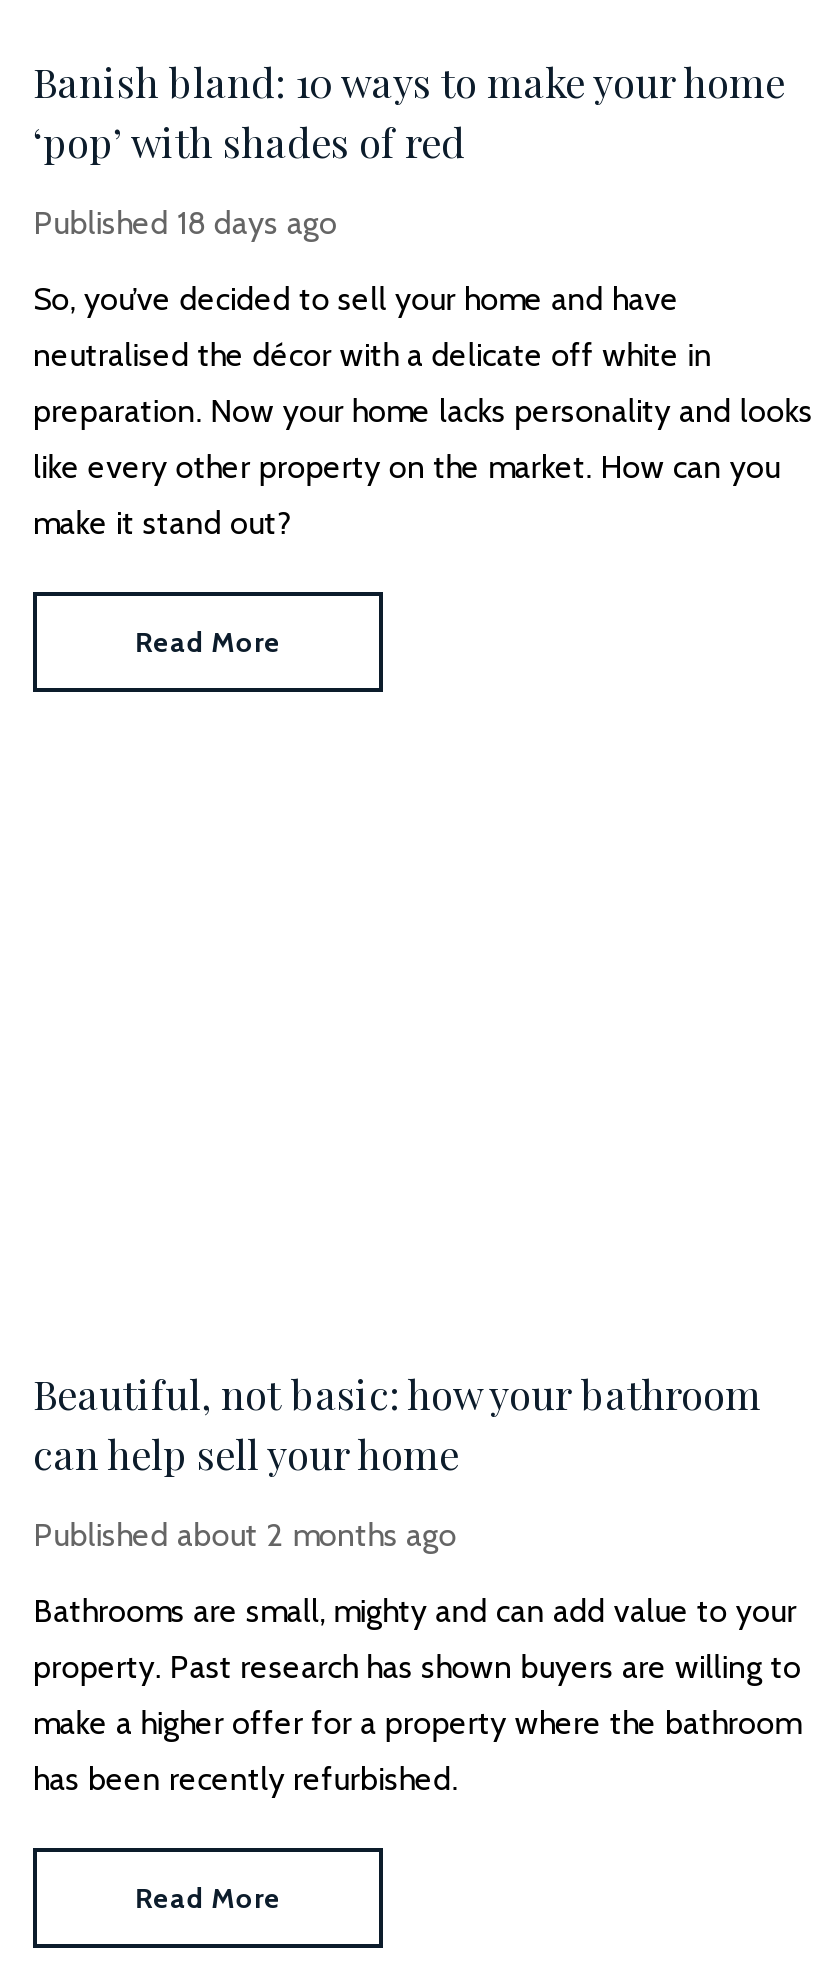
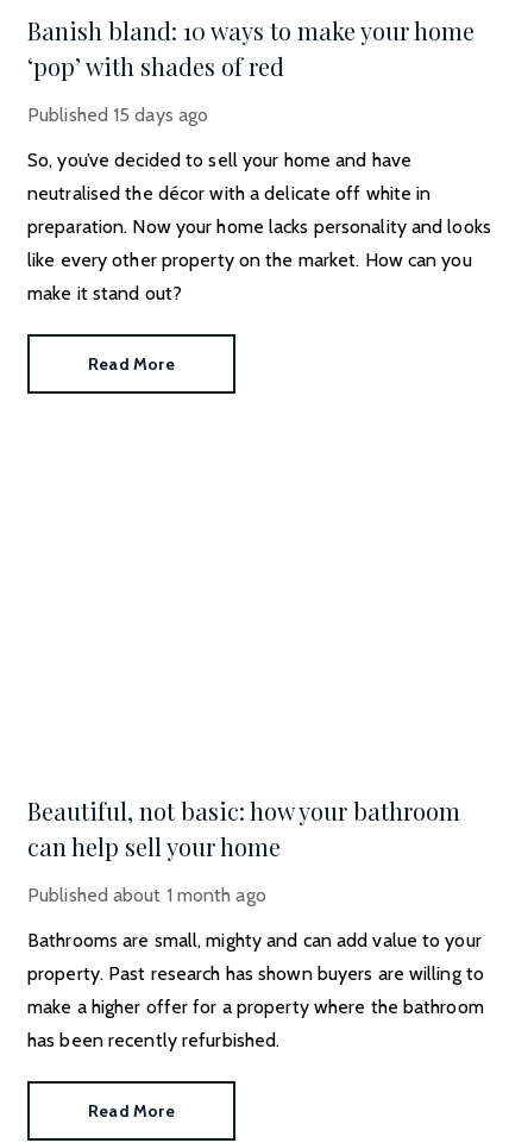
- Published 18 days ago
+ Published 15 days ago

- Published about 2 months ago
+ Published about 1 month ago
